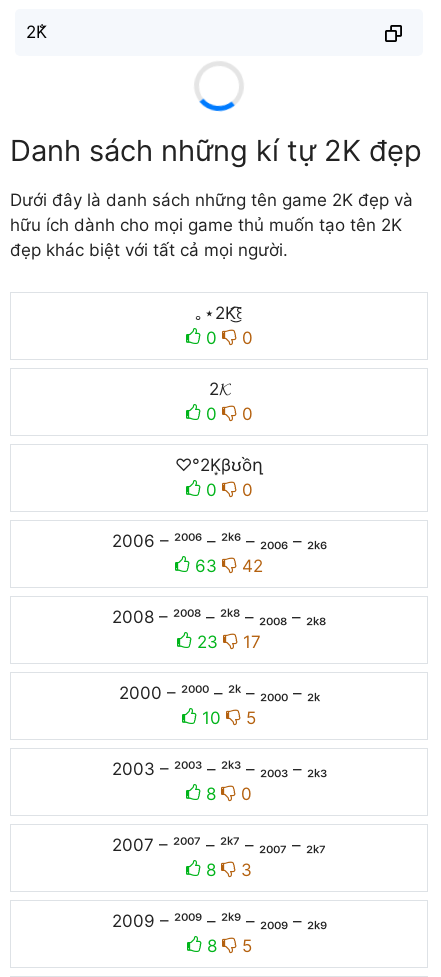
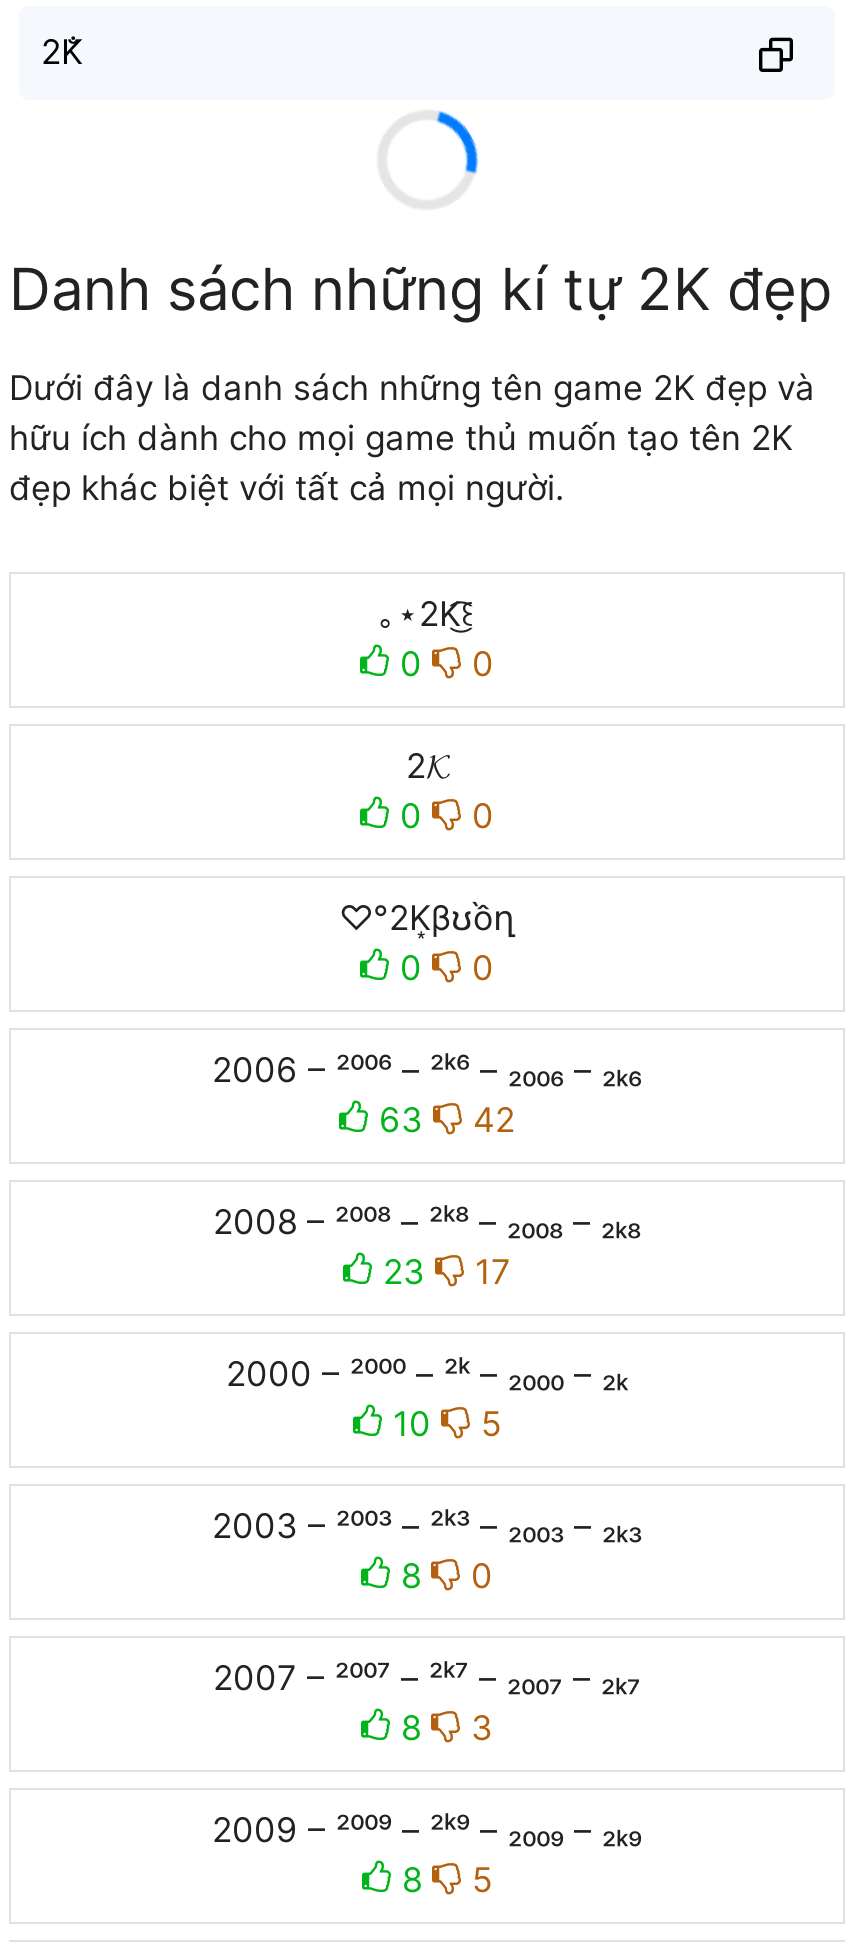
- [image]
+ [image]
